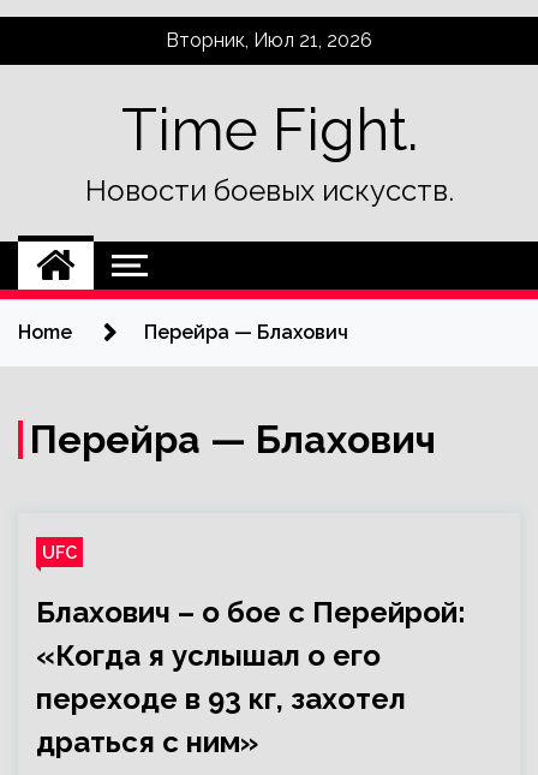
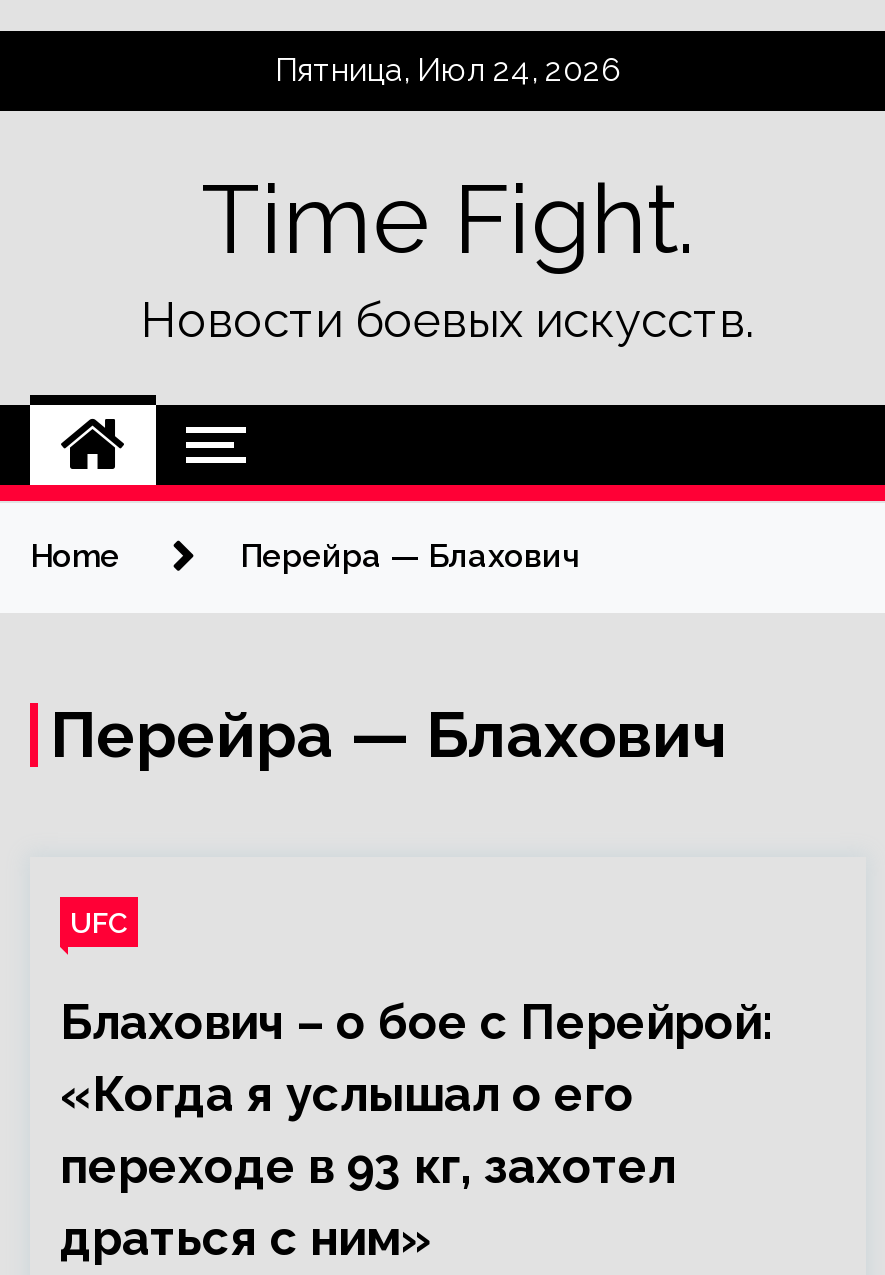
- Вторник, Июл 21, 2026
+ Пятница, Июл 24, 2026
